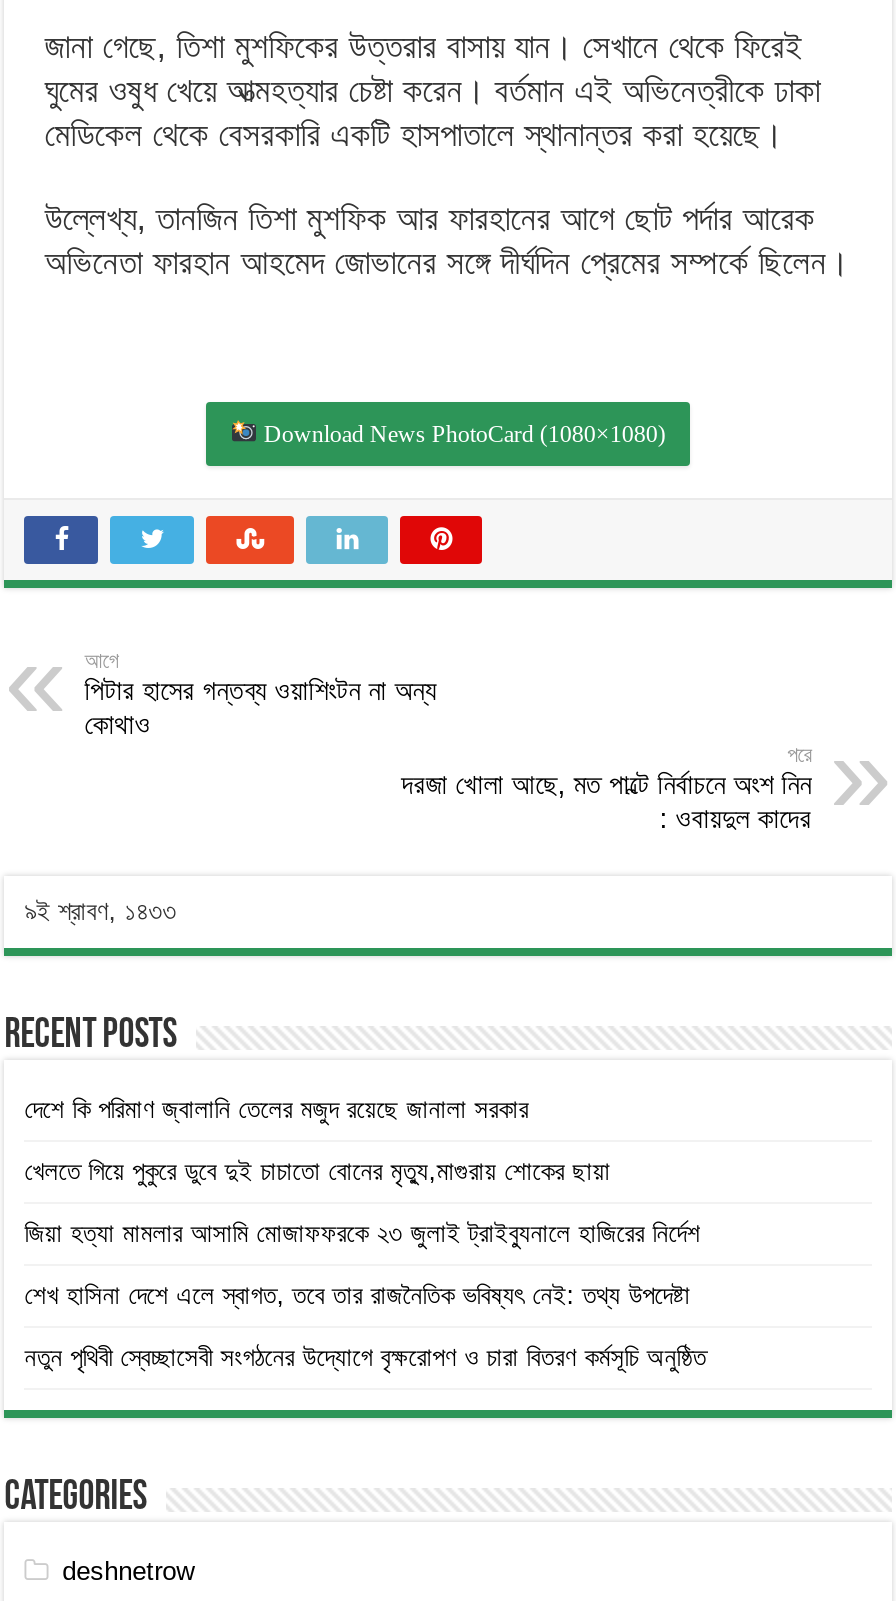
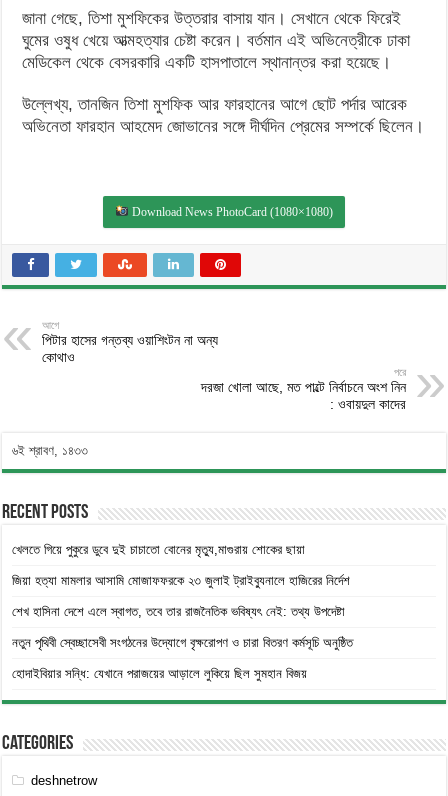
- ৯ই শ্রাবণ, ১৪৩৩
+ ৬ই শ্রাবণ, ১৪৩৩

- দেশে কি পরিমাণ জ্বালানি তেলের মজুদ রয়েছে জানালা সরকার

moved up: খেলতে গিয়ে পুকুরে ডুবে দুই চাচাতো বোনের মৃত্যু,মাগুরায় শোকের ছায়া | জিয়া হত্যা মামলার আসামি মোজাফফরকে ২৩ জুলাই ট্রাইব্যুনালে হাজিরের নির্দেশ | শেখ হাসিনা দেশে এলে স্বাগত, তবে তার রাজনৈতিক ভবিষ্যৎ নেই: তথ্য উপদেষ্টা | নতুন পৃথিবী স্বেচ্ছাসেবী সংগঠনের উদ্যোগে বৃক্ষরোপণ ও চারা বিতরণ কর্মসূচি অনুষ্ঠিত

+ হোদাইবিয়ার সন্ধি: যেখানে পরাজয়ের আড়ালে লুকিয়ে ছিল সুমহান বিজয়
